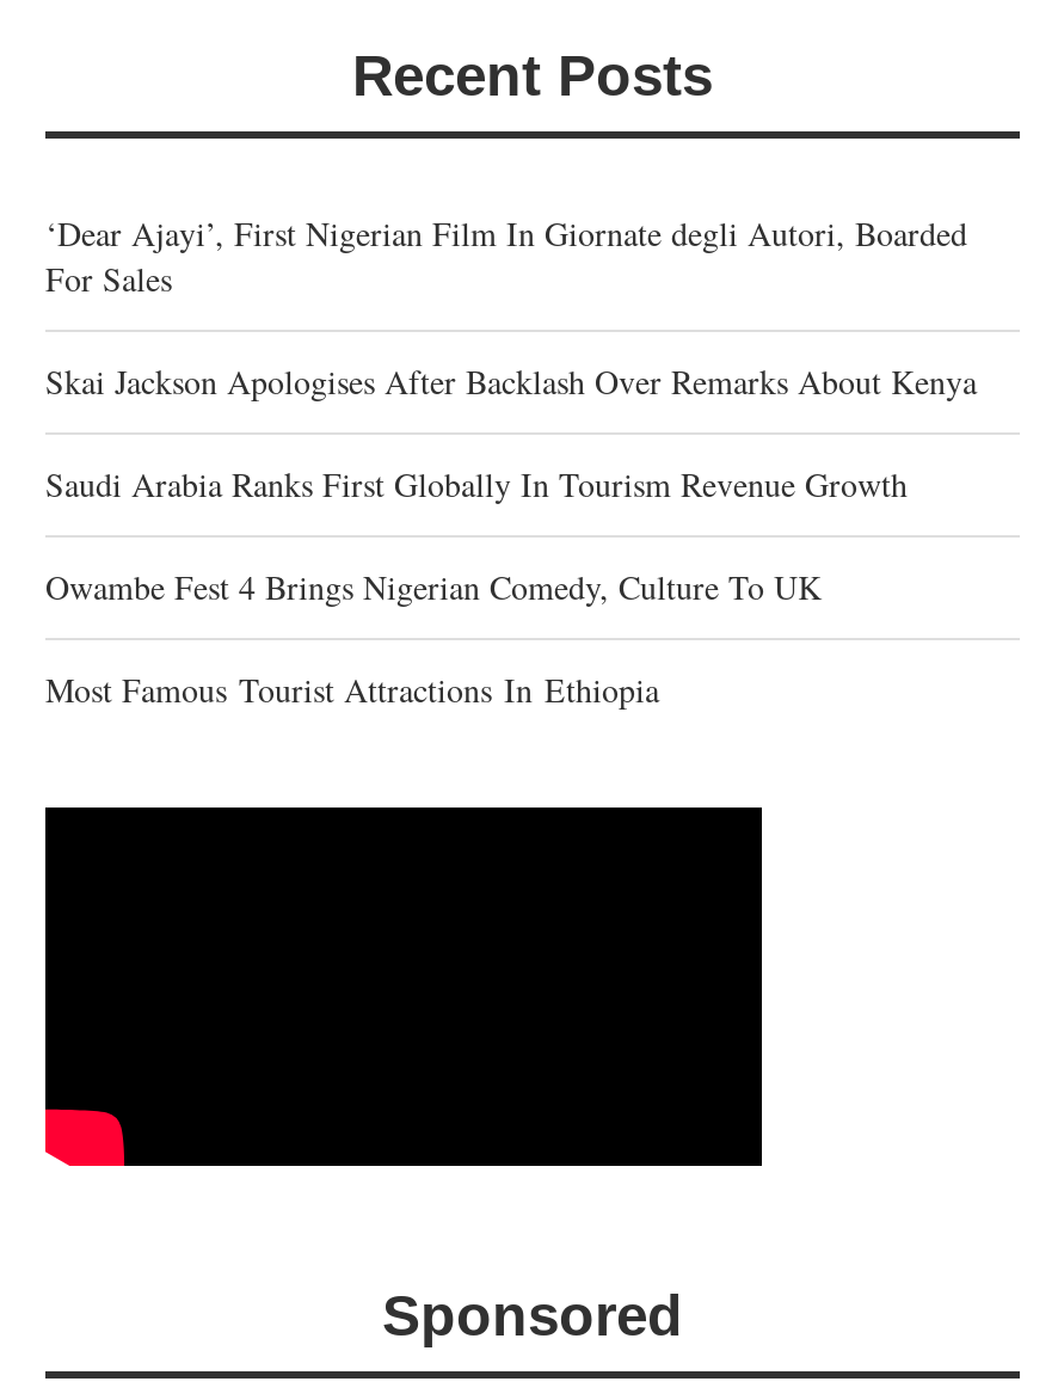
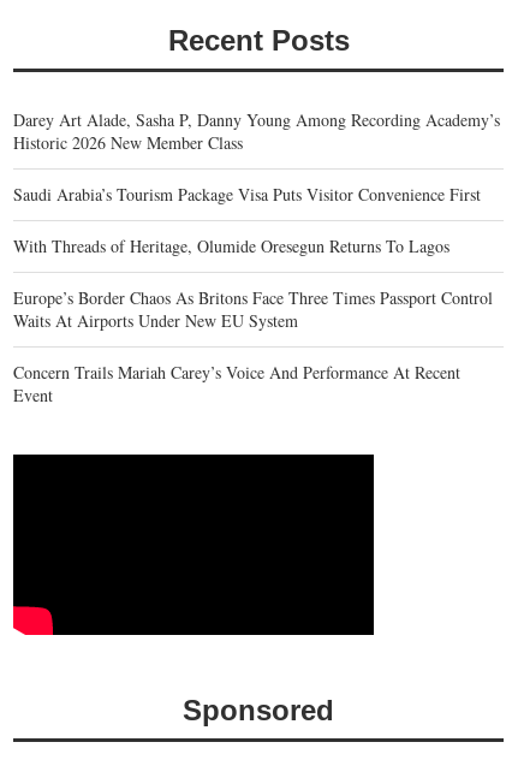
- ‘Dear Ajayi’, First Nigerian Film In Giornate degli Autori, Boarded
- For Sales
+ Darey Art Alade, Sasha P, Danny Young Among Recording Academy’s
+ Historic 2026 New Member Class

- Skai Jackson Apologises After Backlash Over Remarks About Kenya
+ Saudi Arabia’s Tourism Package Visa Puts Visitor Convenience First

- Saudi Arabia Ranks First Globally In Tourism Revenue Growth
+ With Threads of Heritage, Olumide Oresegun Returns To Lagos

- Owambe Fest 4 Brings Nigerian Comedy, Culture To UK
+ Europe’s Border Chaos As Britons Face Three Times Passport Control
+ Waits At Airports Under New EU System

- Most Famous Tourist Attractions In Ethiopia
+ Concern Trails Mariah Carey’s Voice And Performance At Recent
+ Event
